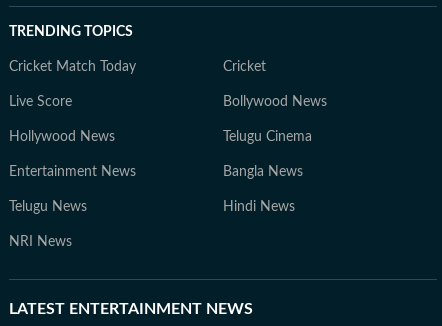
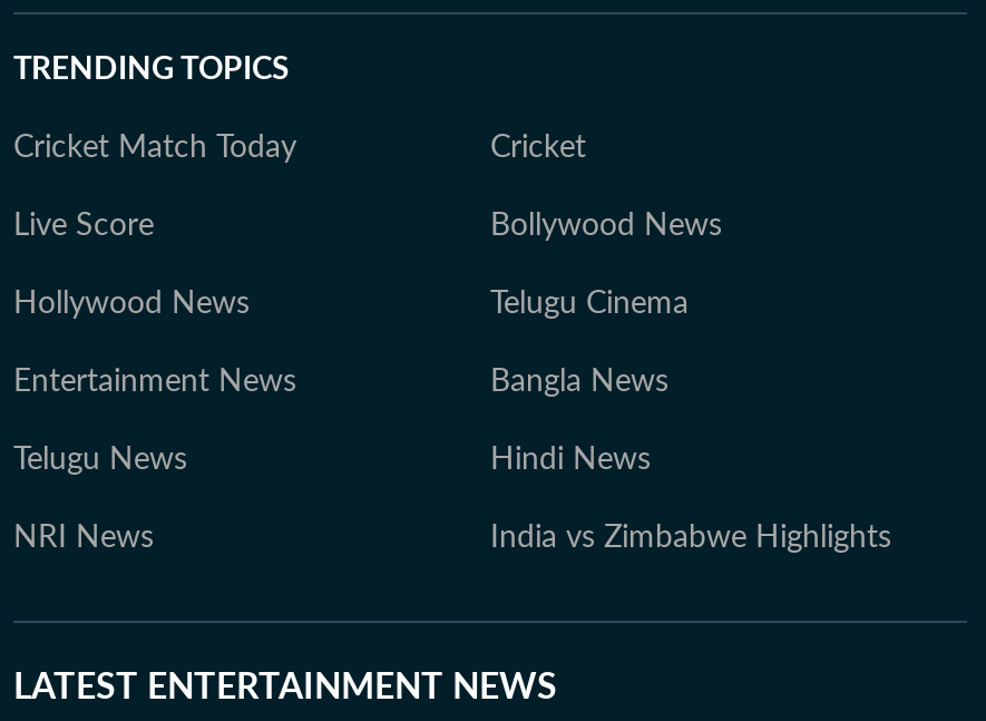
+ India vs Zimbabwe Highlights
